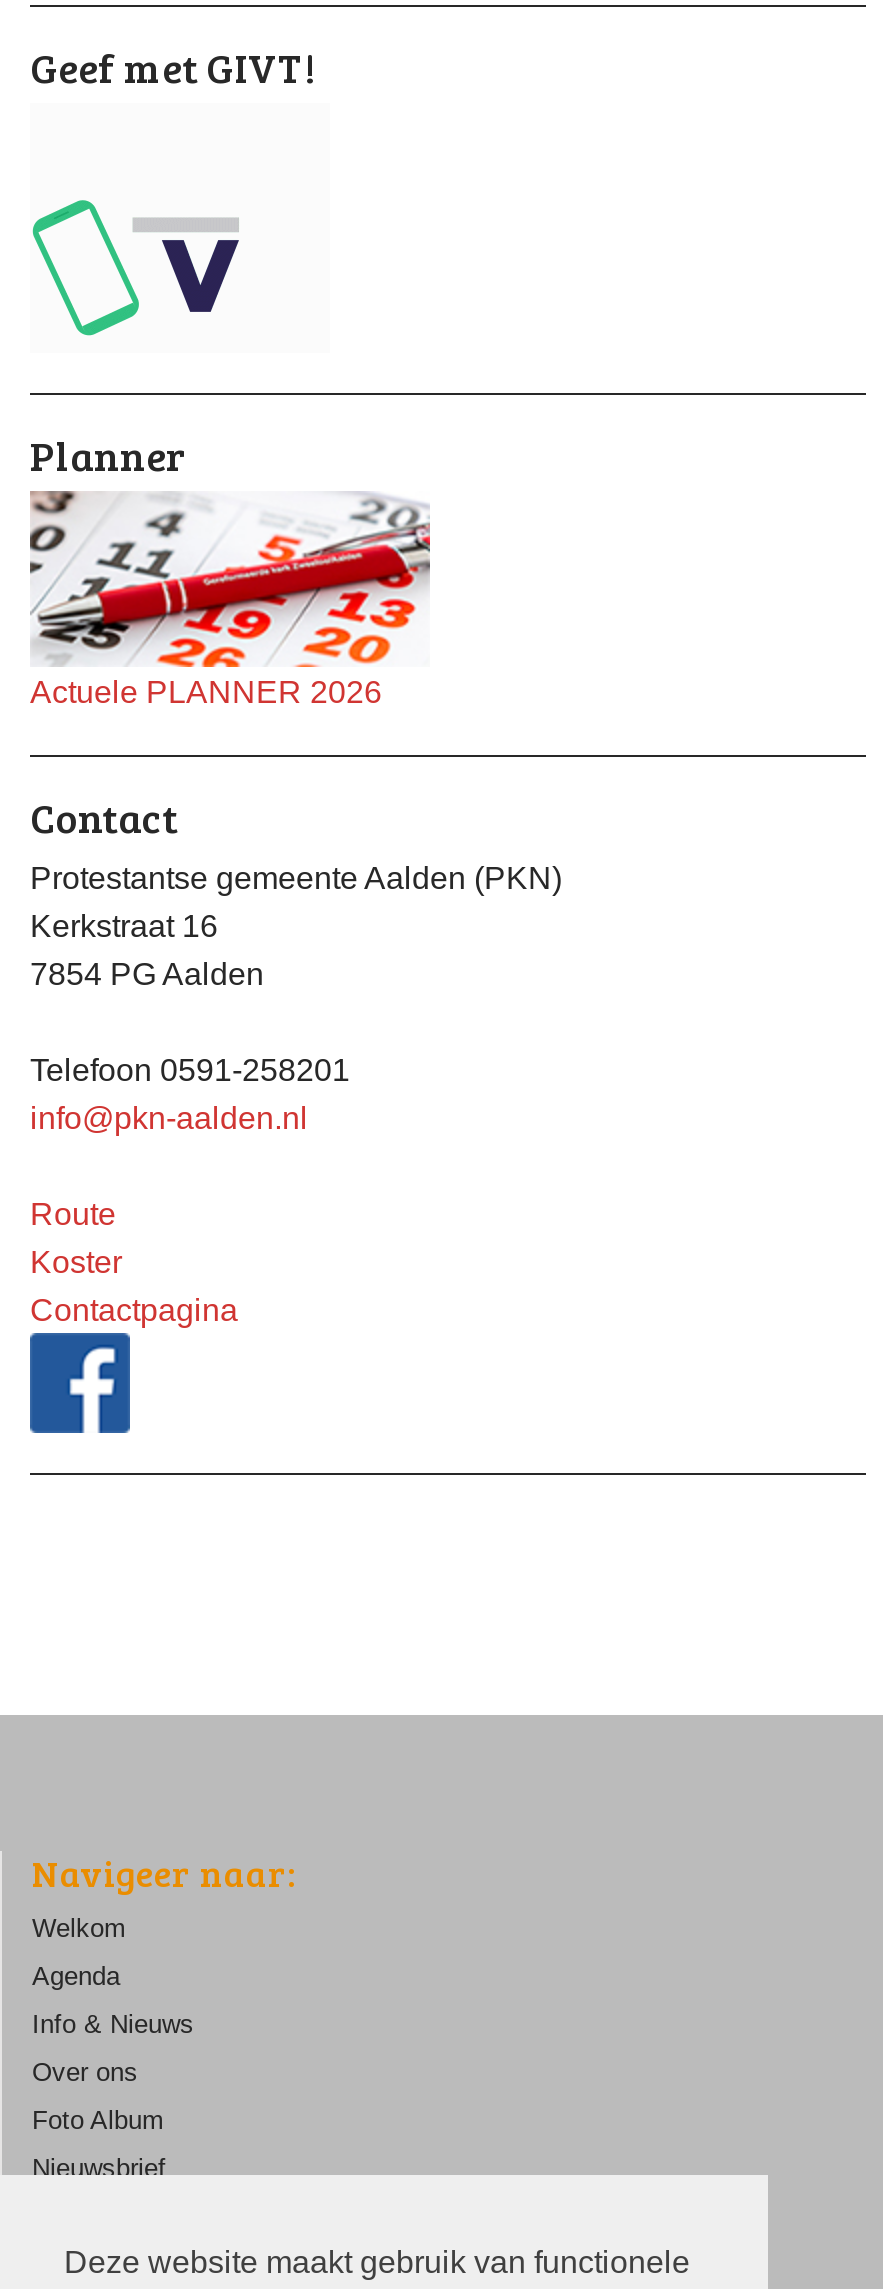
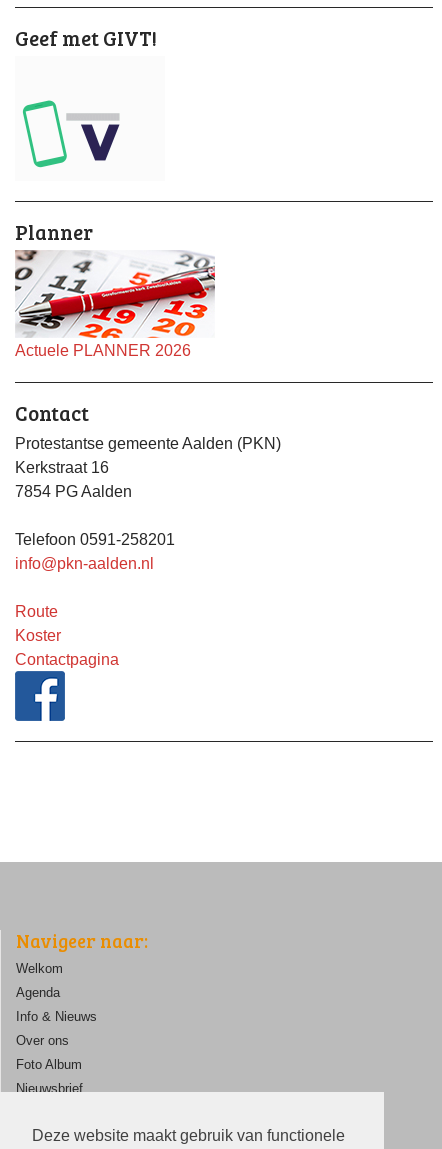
- [image]
+ [image]
